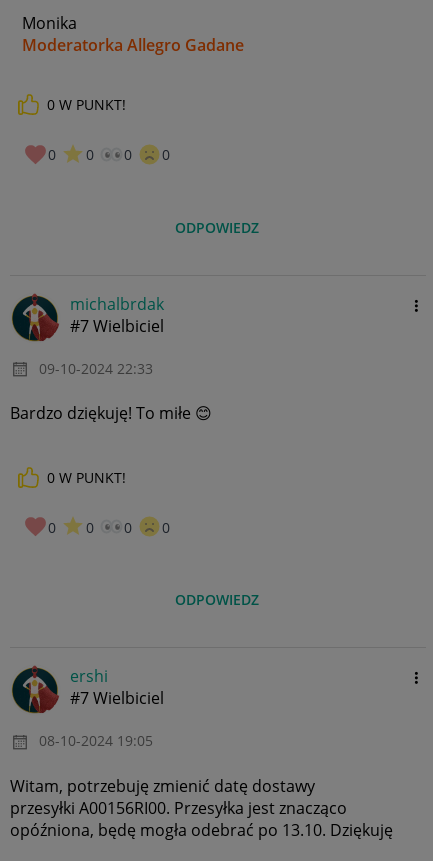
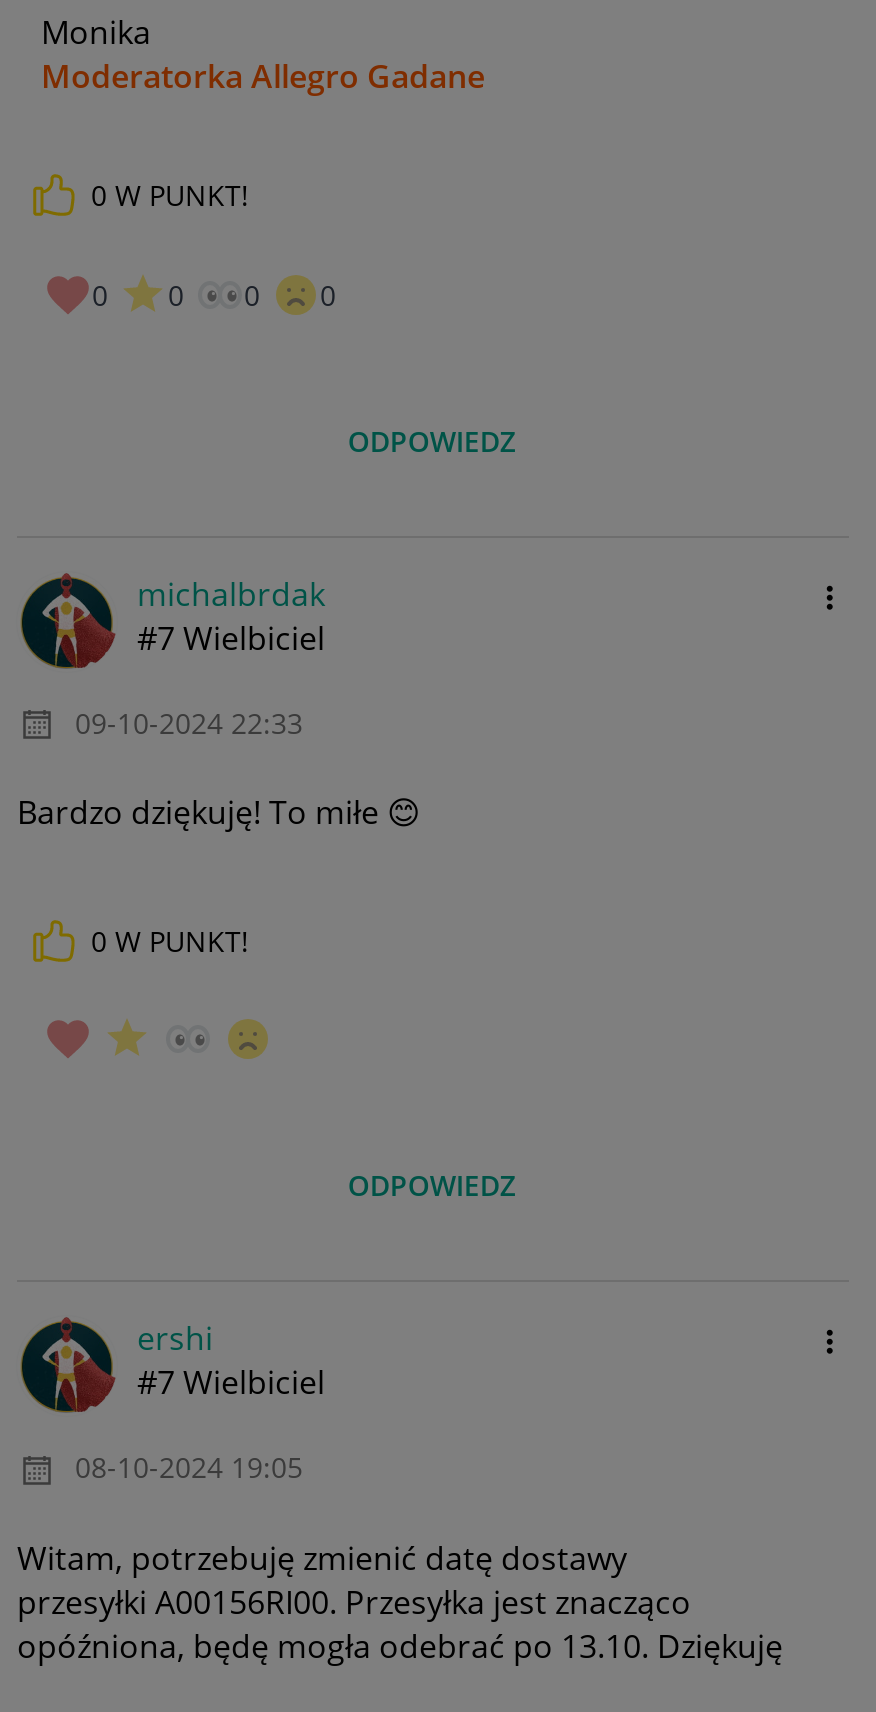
- 0
- 0
- 0
- 0
